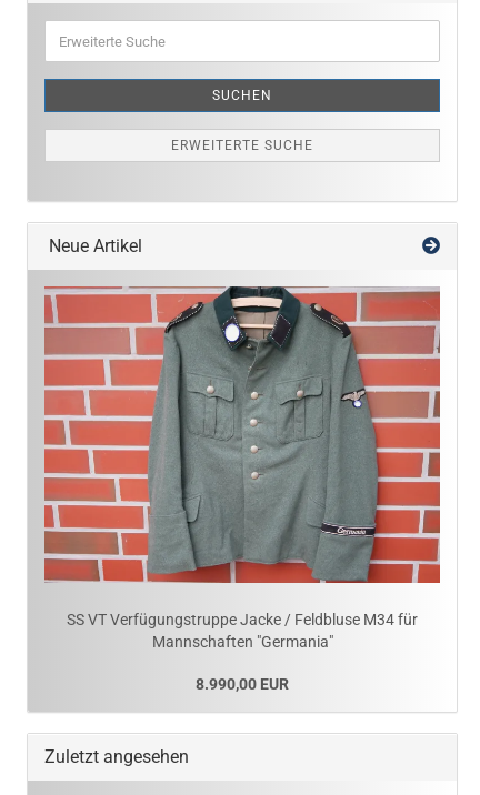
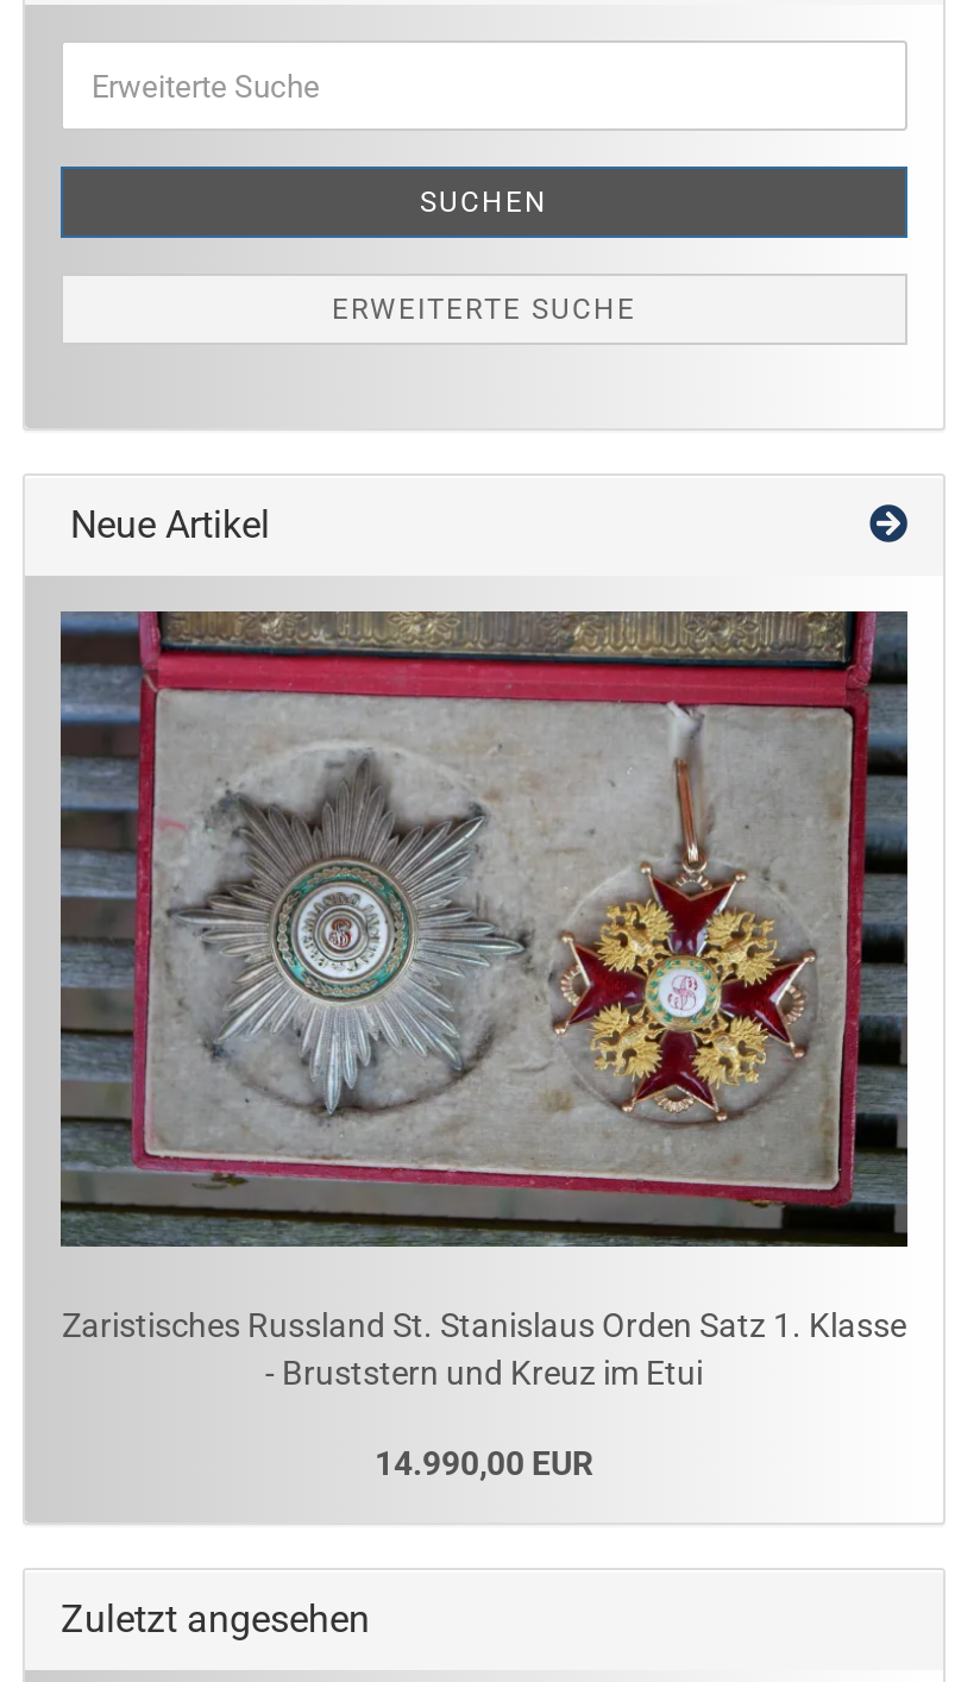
- [image]
- SS VT Verfügungstruppe Jacke / Feldbluse M34 für
- Mannschaften "Germania"
+ [image]
+ Zaristisches Russland St. Stanislaus Orden Satz 1. Klasse
+ - Bruststern und Kreuz im Etui

- 8.990,00 EUR
+ 14.990,00 EUR
